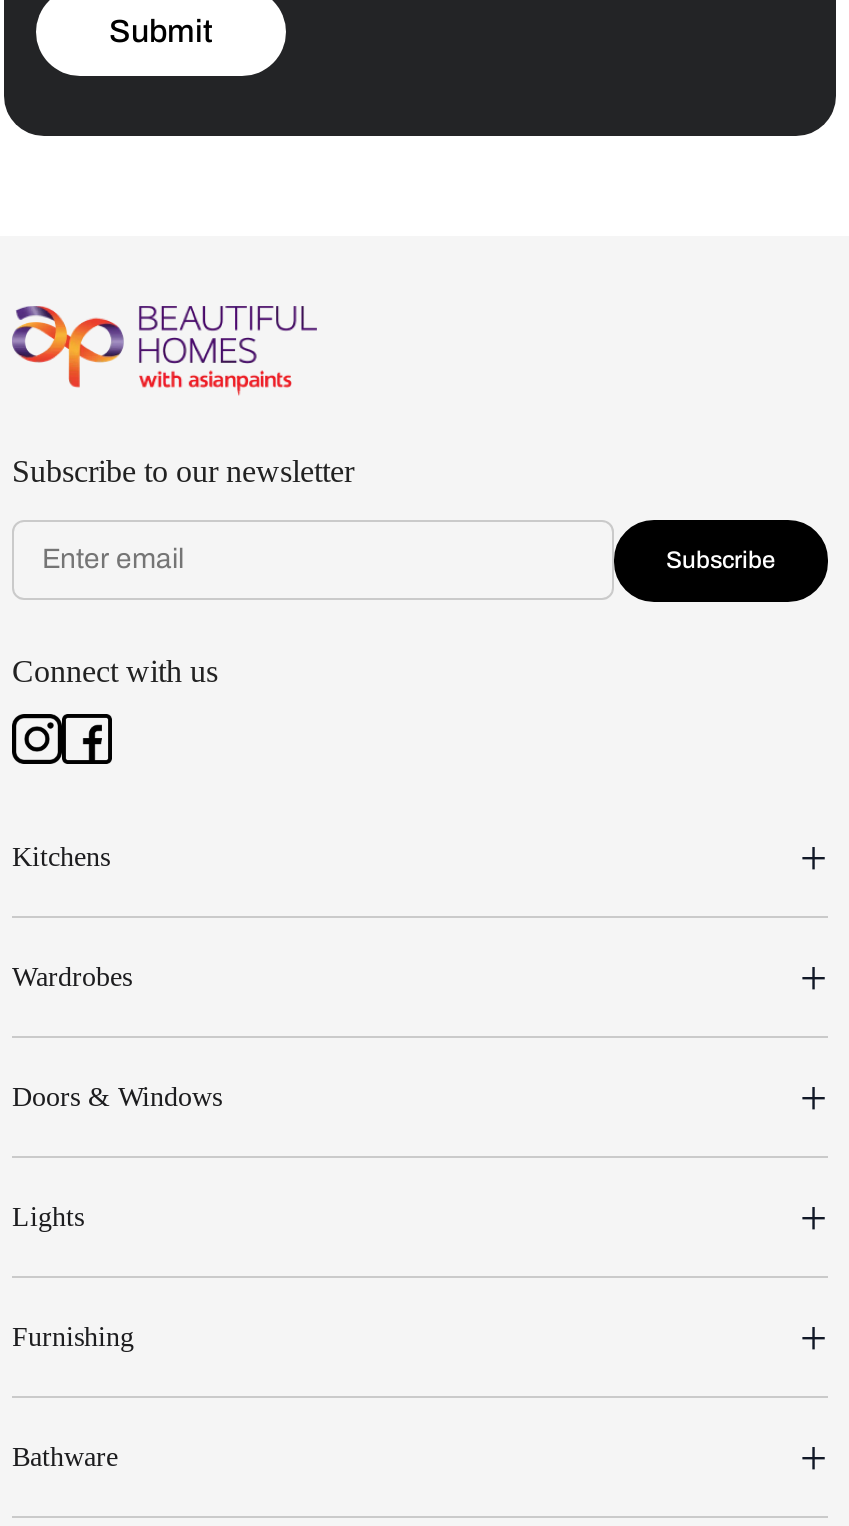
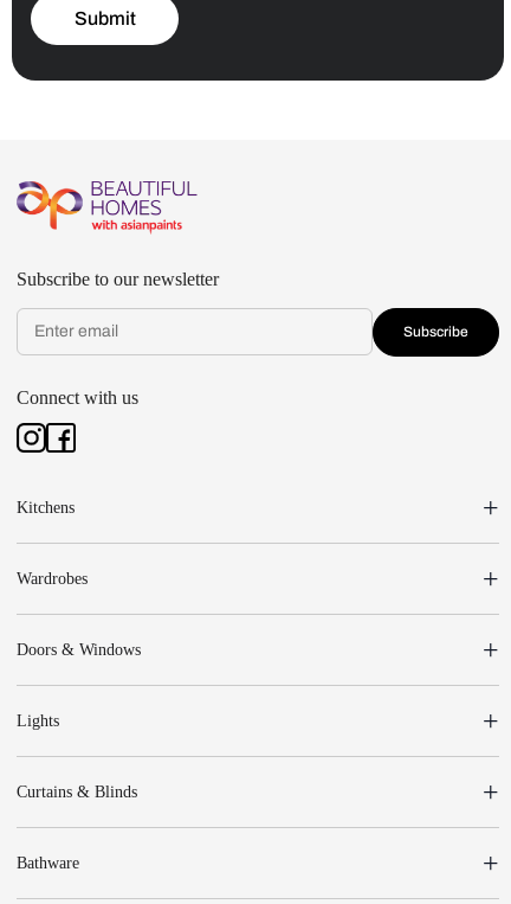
- Furnishing
+ Curtains & Blinds
